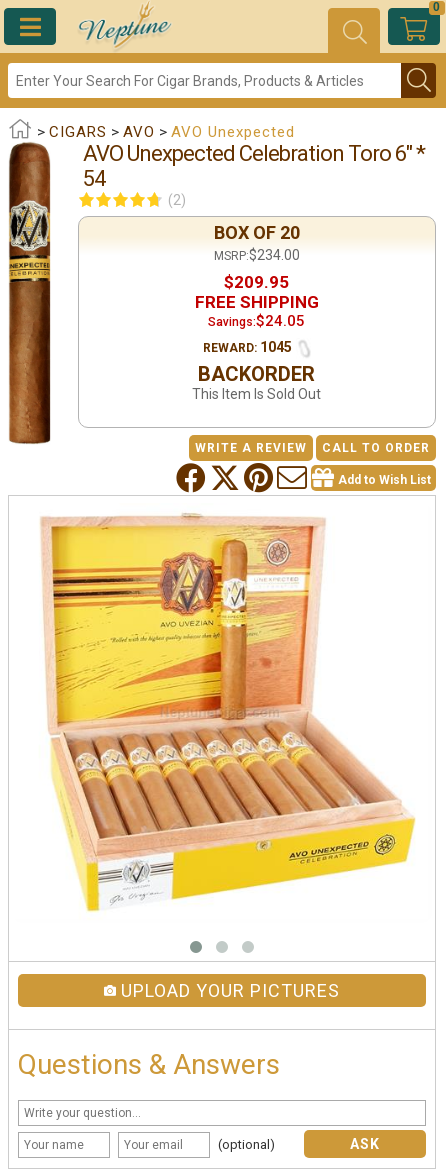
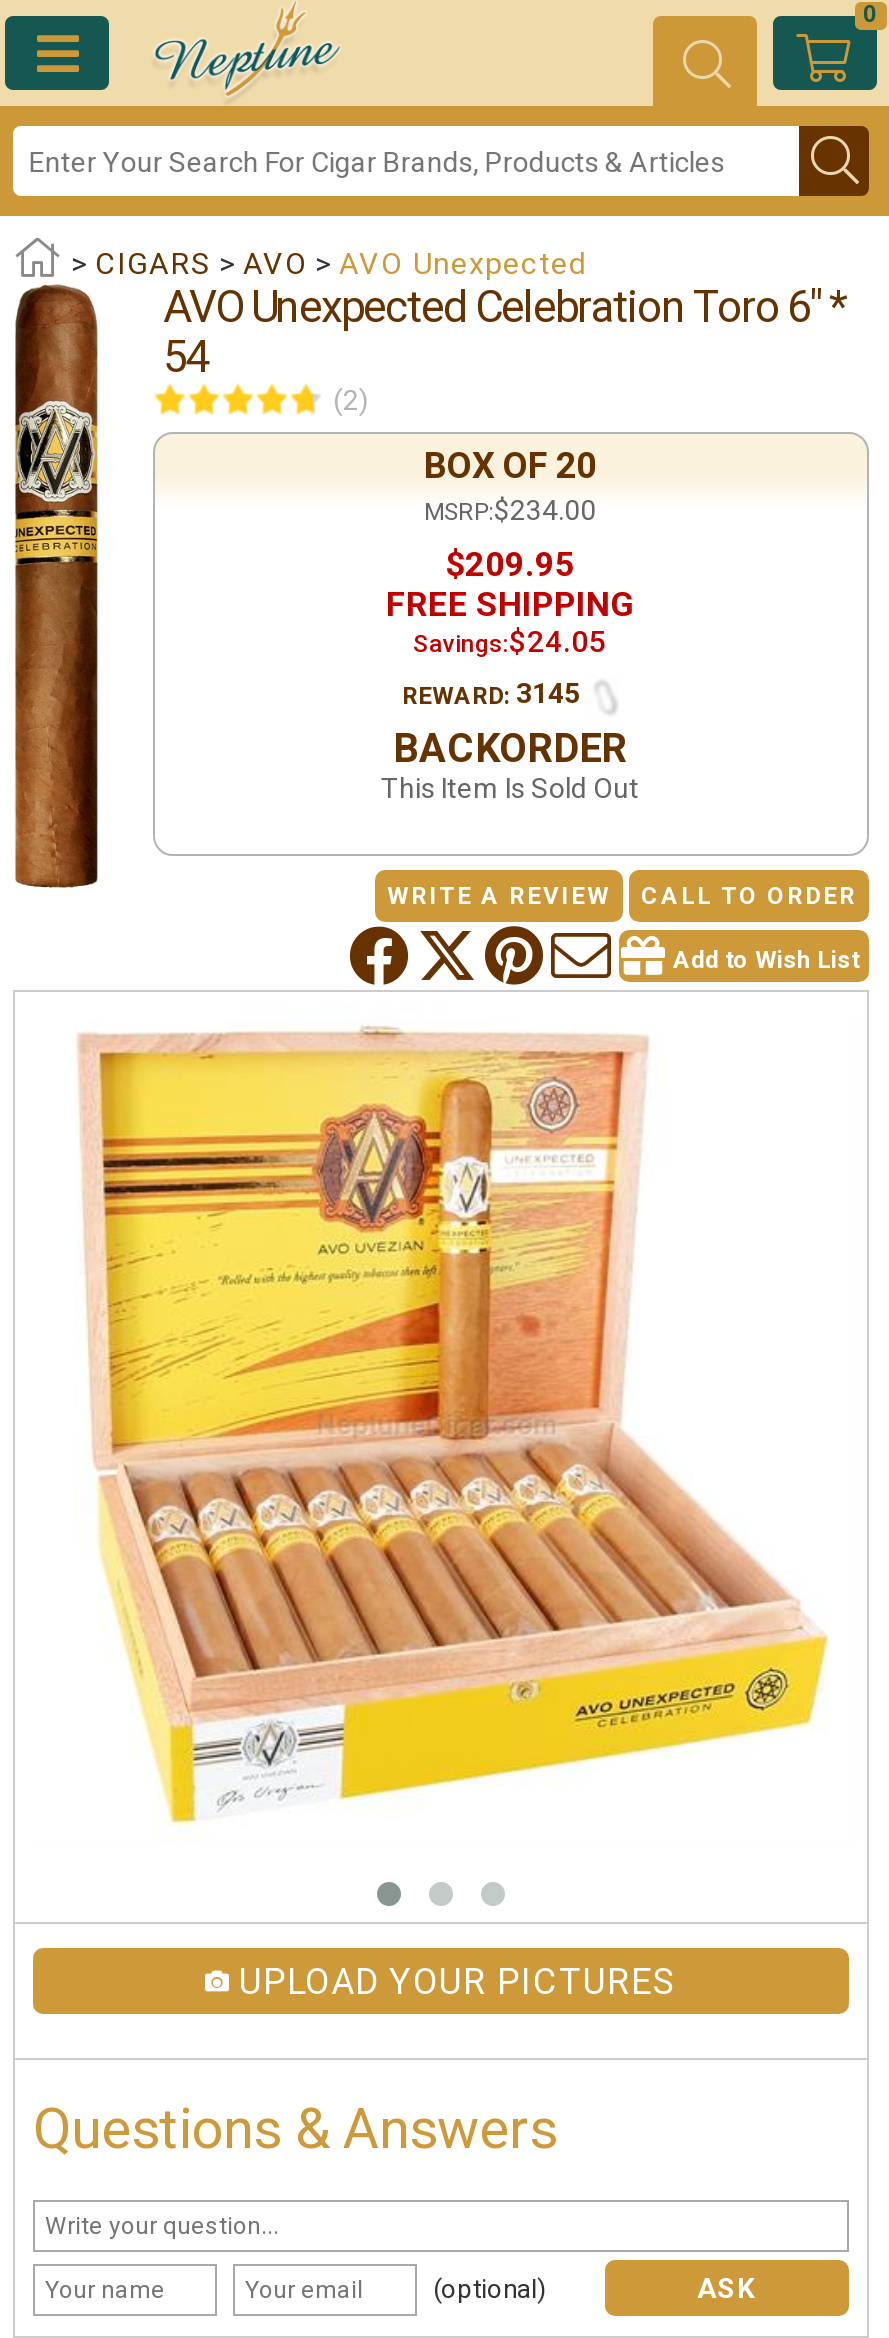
- REWARD: 1045
+ REWARD: 3145
